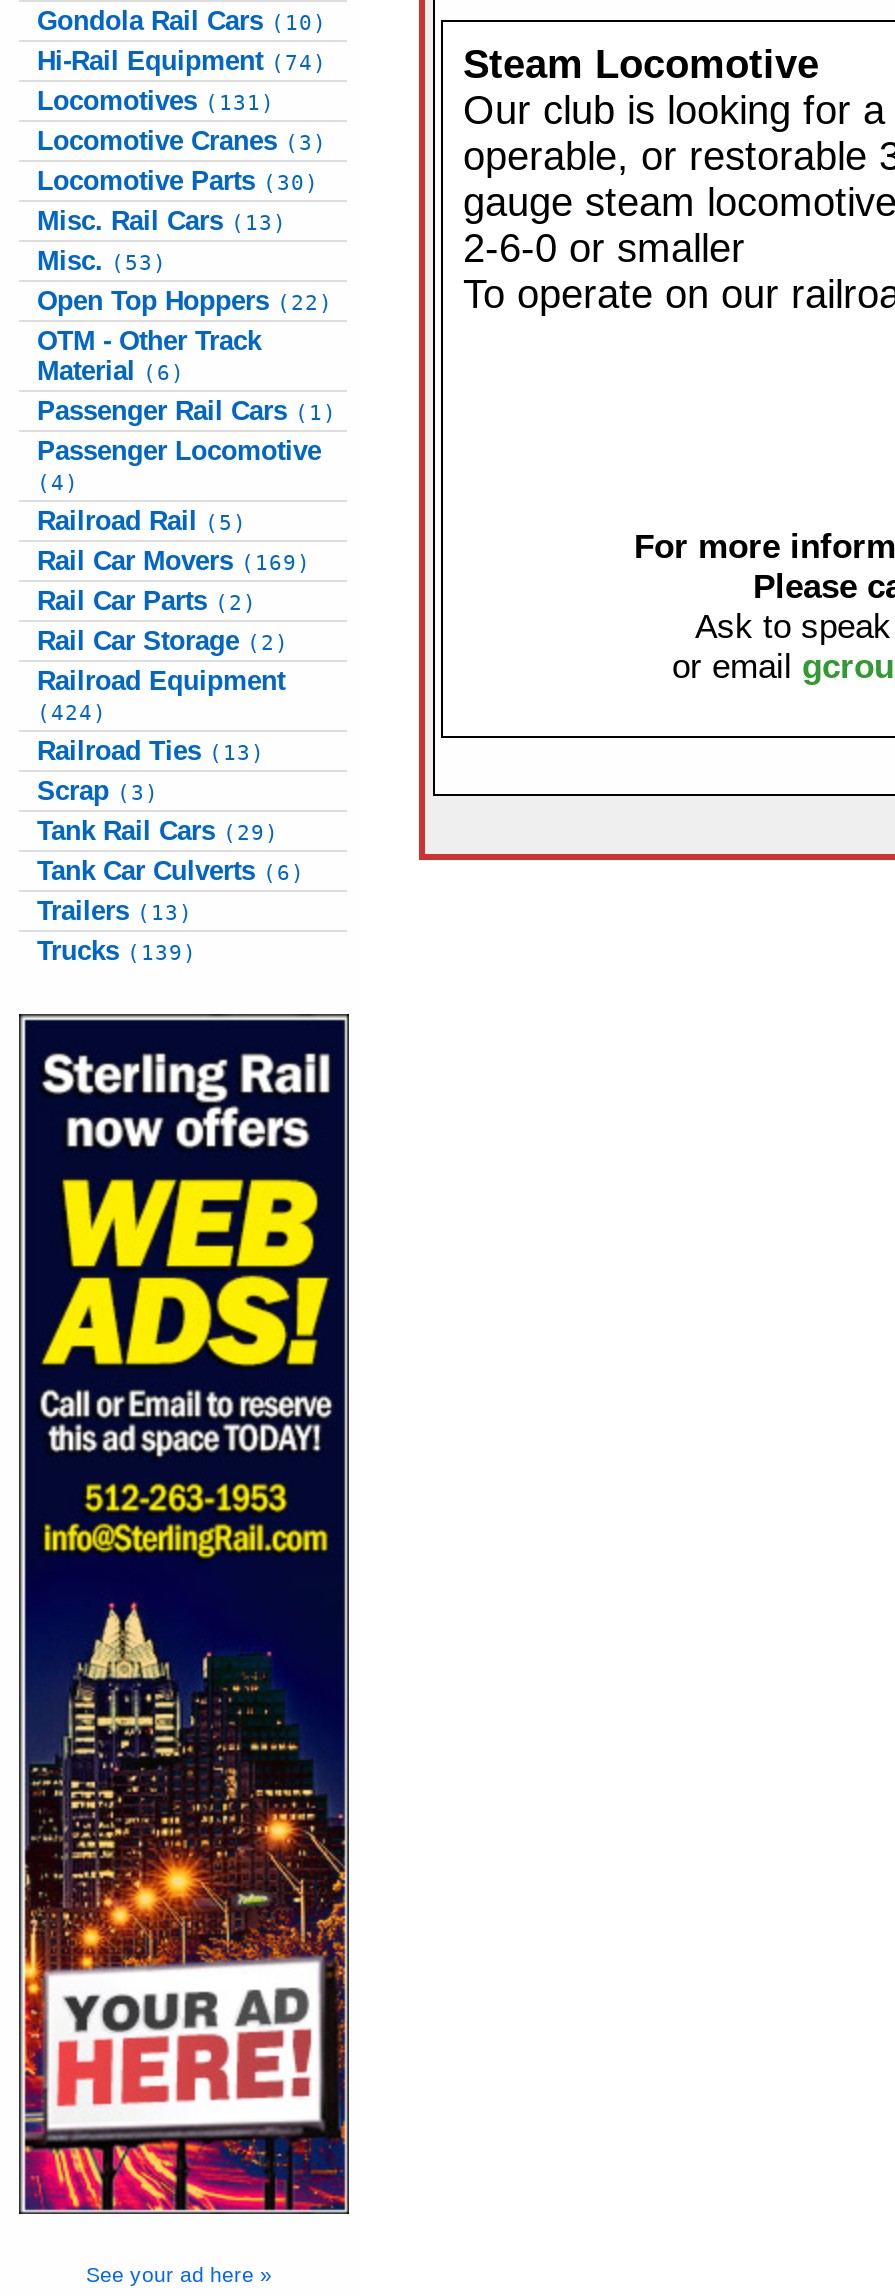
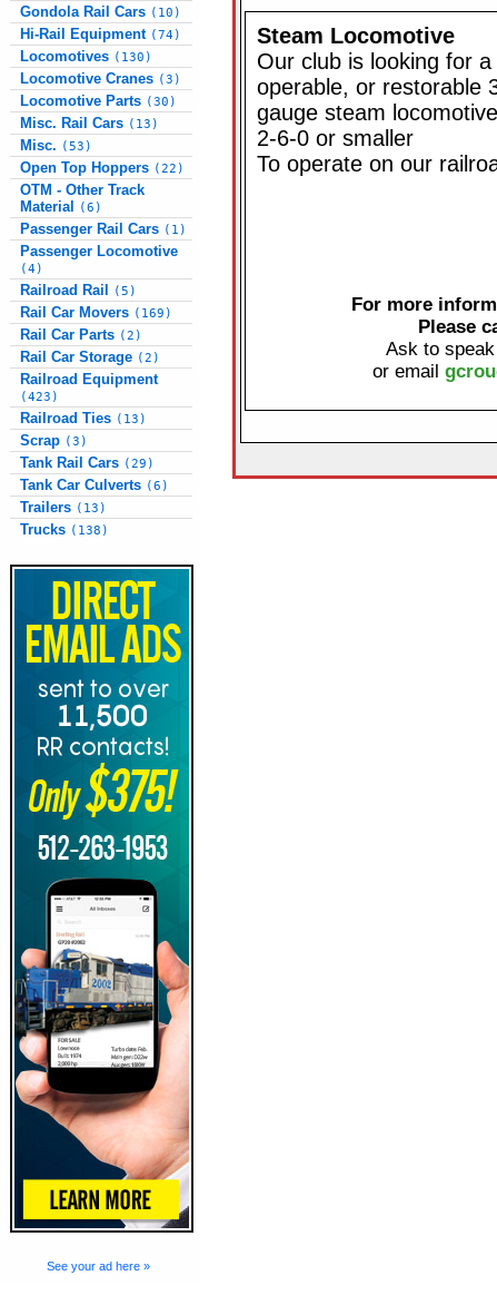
- Locomotives (131)
+ Locomotives (130)

- (424)
+ (423)

- Trucks (139)
+ Trucks (138)

- [image]
+ [image]
